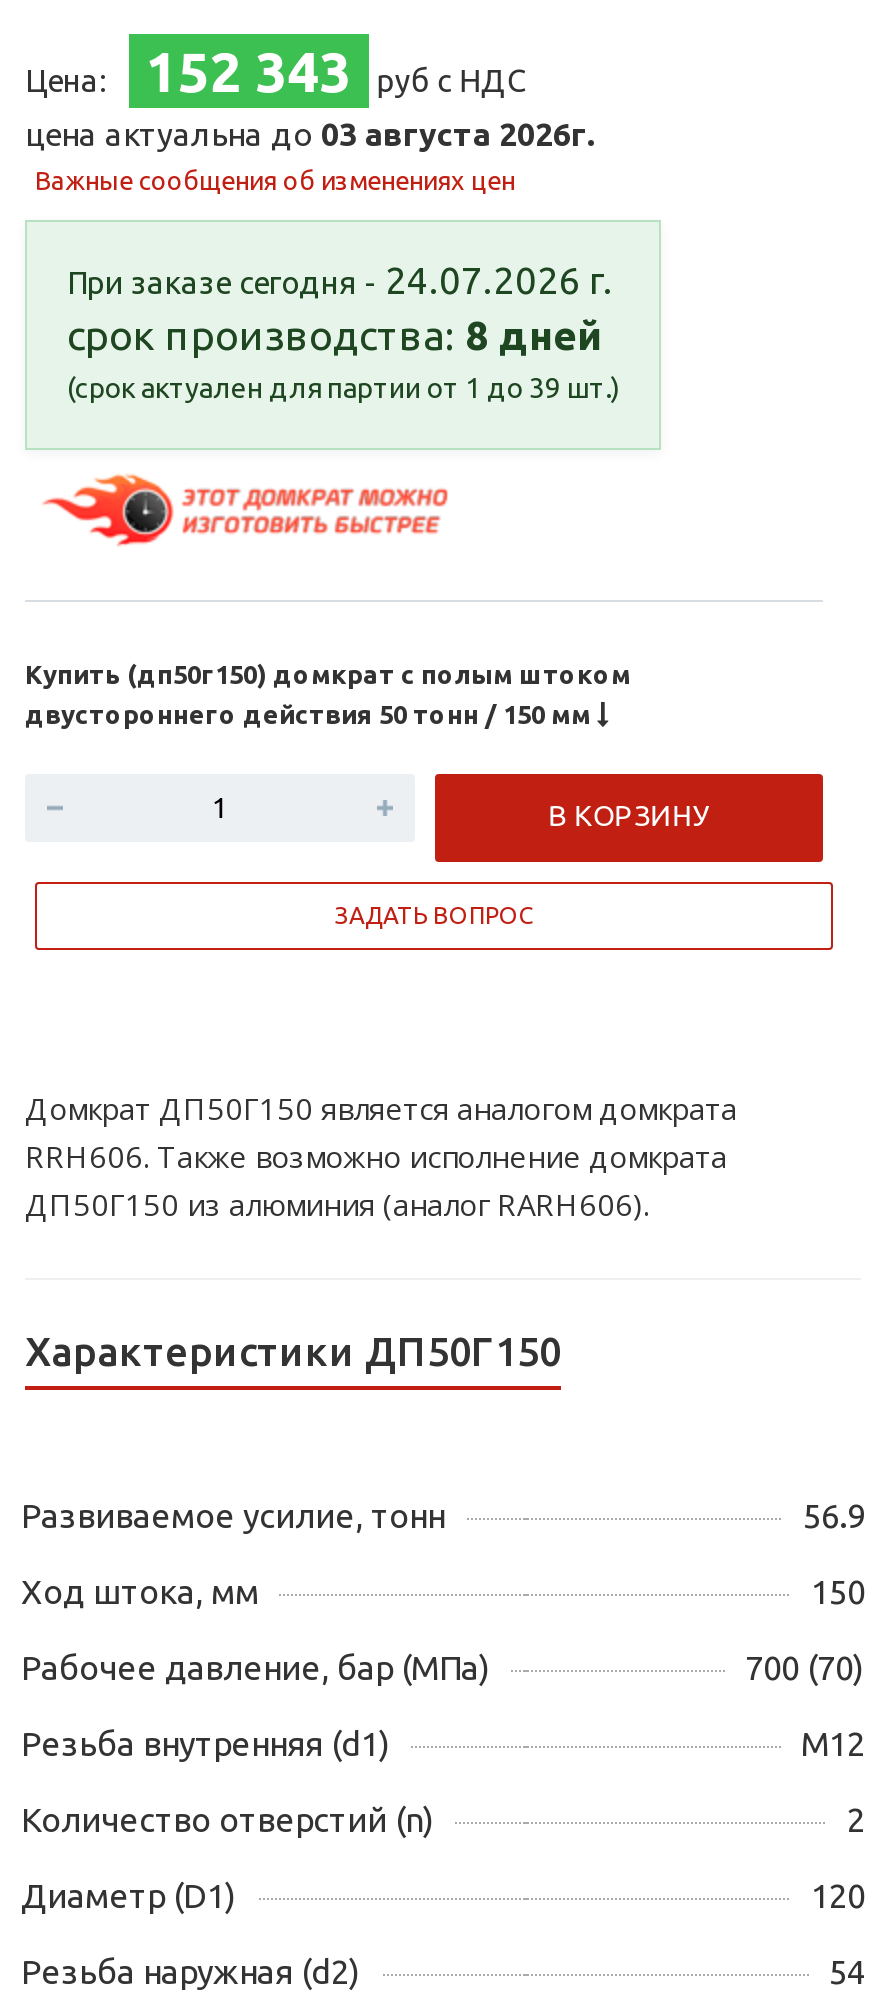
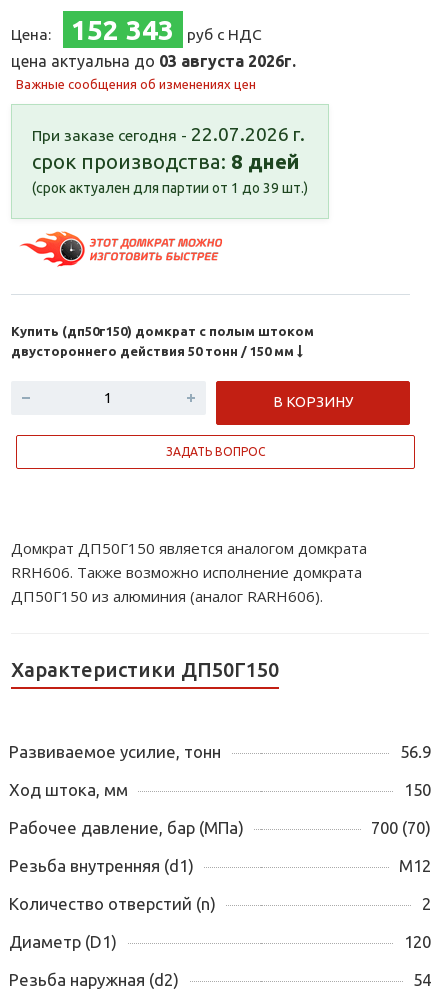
- При заказе сегодня - 24.07.2026 г.
+ При заказе сегодня - 22.07.2026 г.
